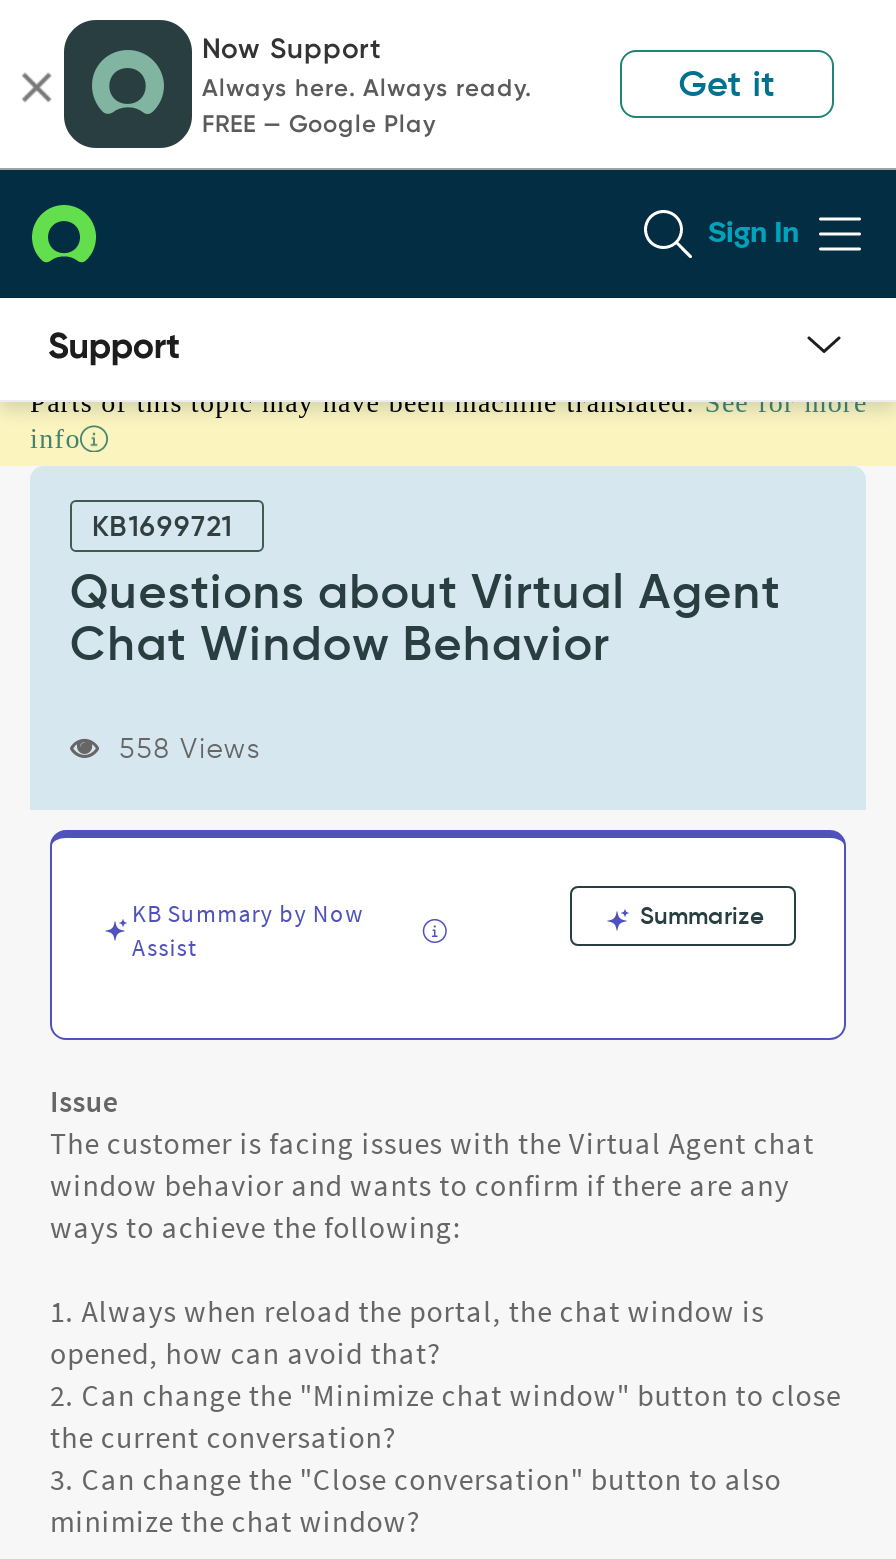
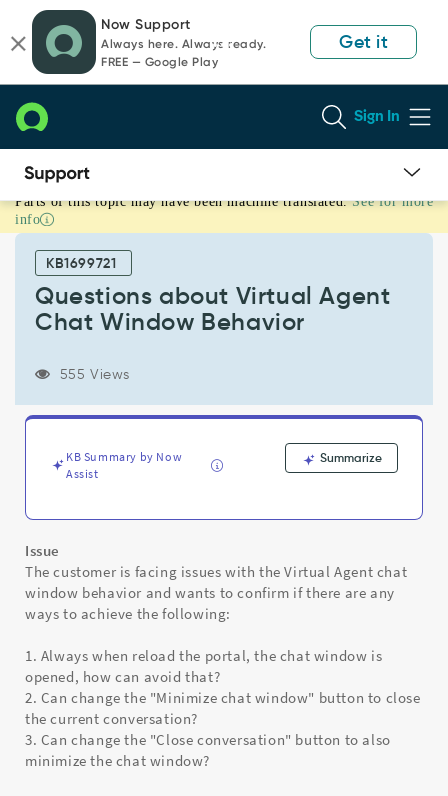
- 558 Views
+ 555 Views
